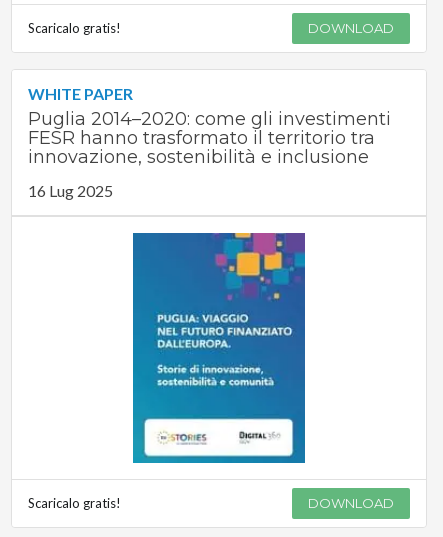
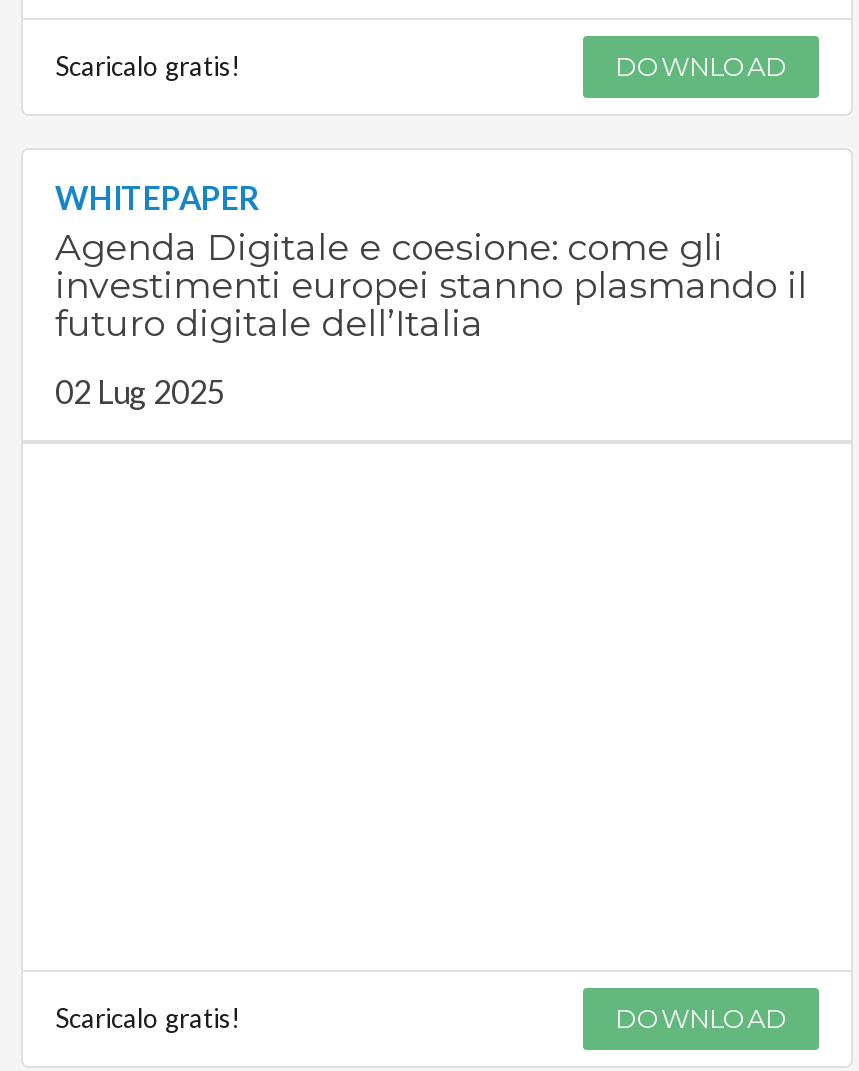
- WHITE PAPER
- Puglia 2014–2020: come gli investimenti
- FESR hanno trasformato il territorio tra
- innovazione, sostenibilità e inclusione
+ WHITEPAPER
+ Agenda Digitale e coesione: come gli
+ investimenti europei stanno plasmando il
+ futuro digitale dell’Italia

- 16 Lug 2025
+ 02 Lug 2025

- [image]
